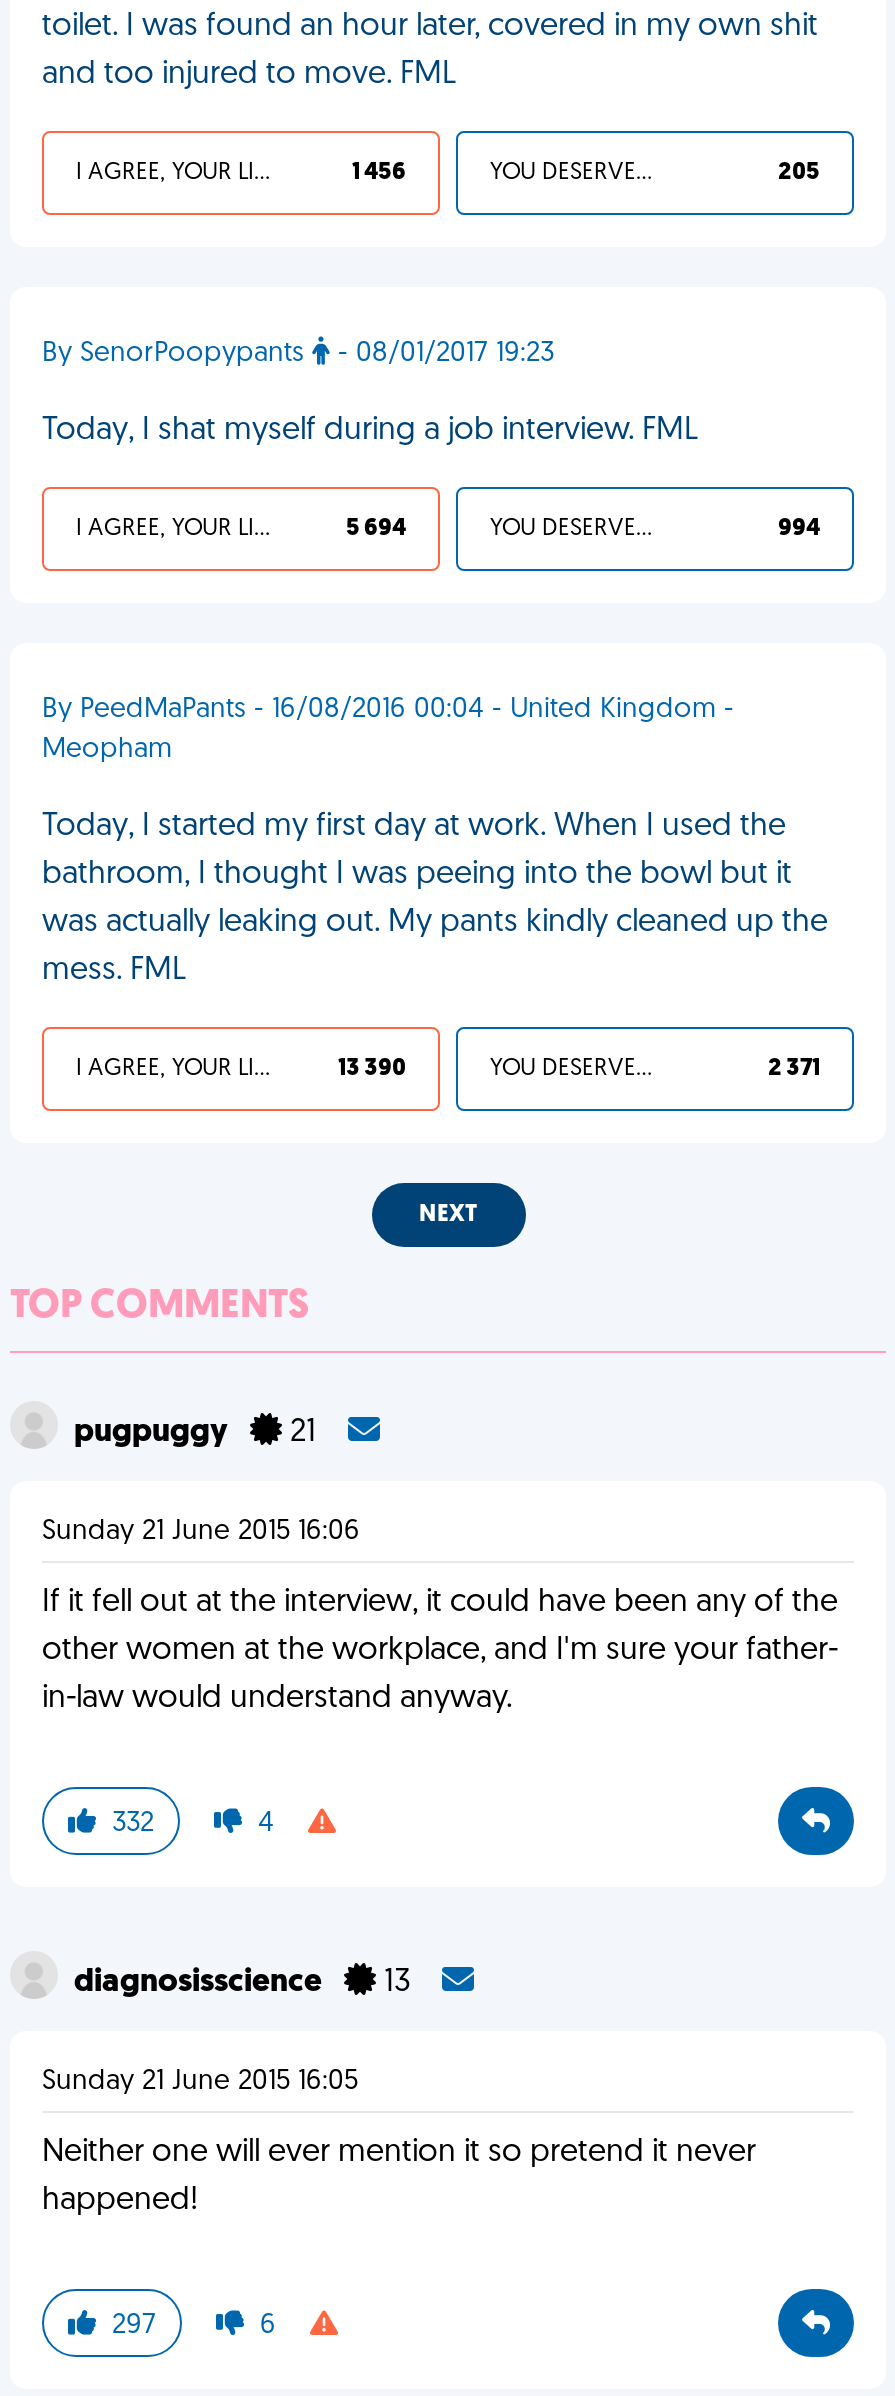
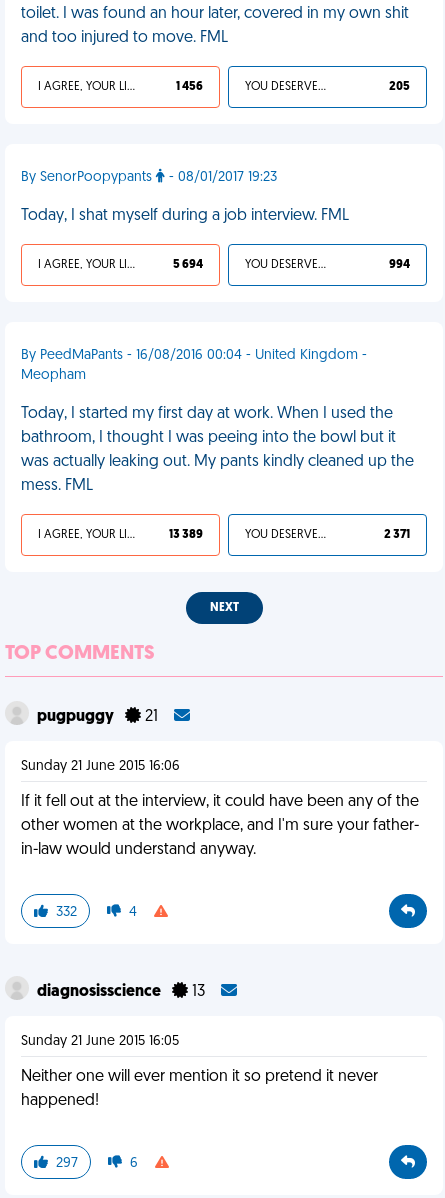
- 13 390
+ 13 389
